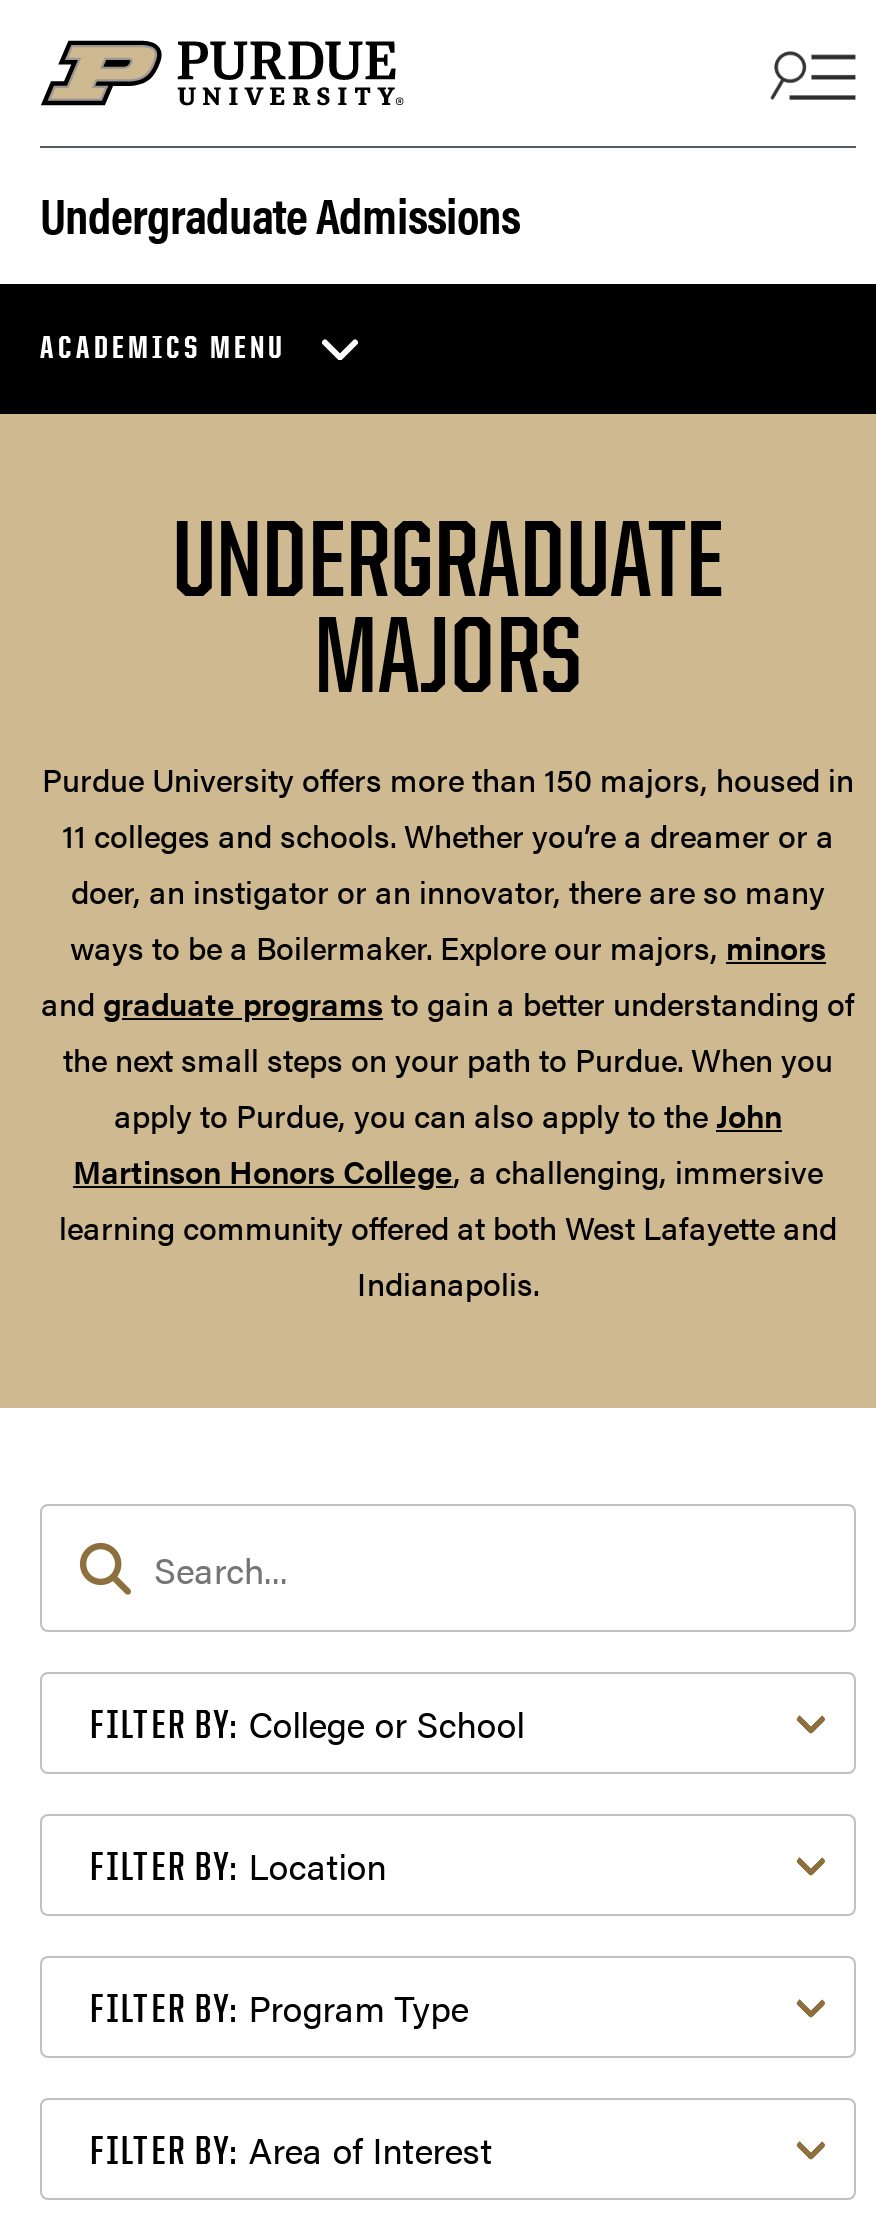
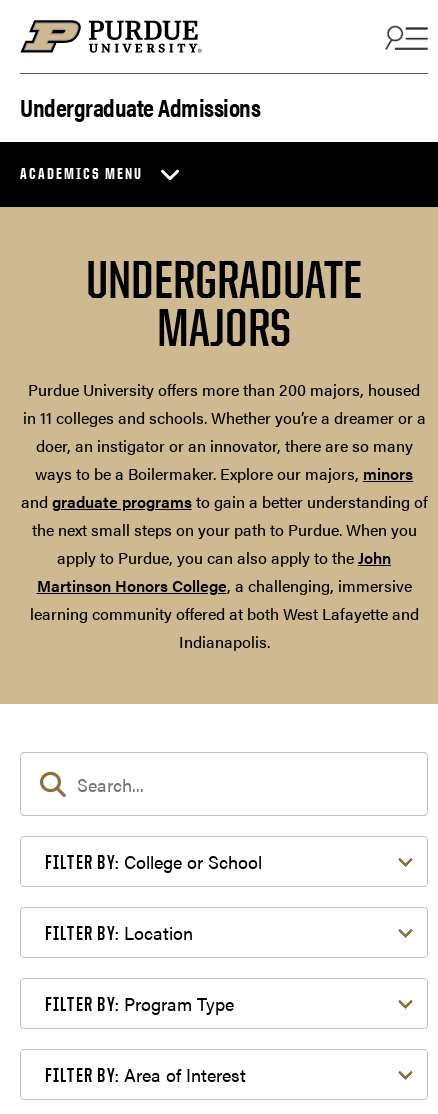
- Purdue University offers more than 150 majors, housed in
- 11 colleges and schools. Whether you’re a dreamer or a
+ Purdue University offers more than 200 majors, housed
+ in 11 colleges and schools. Whether you’re a dreamer or a
